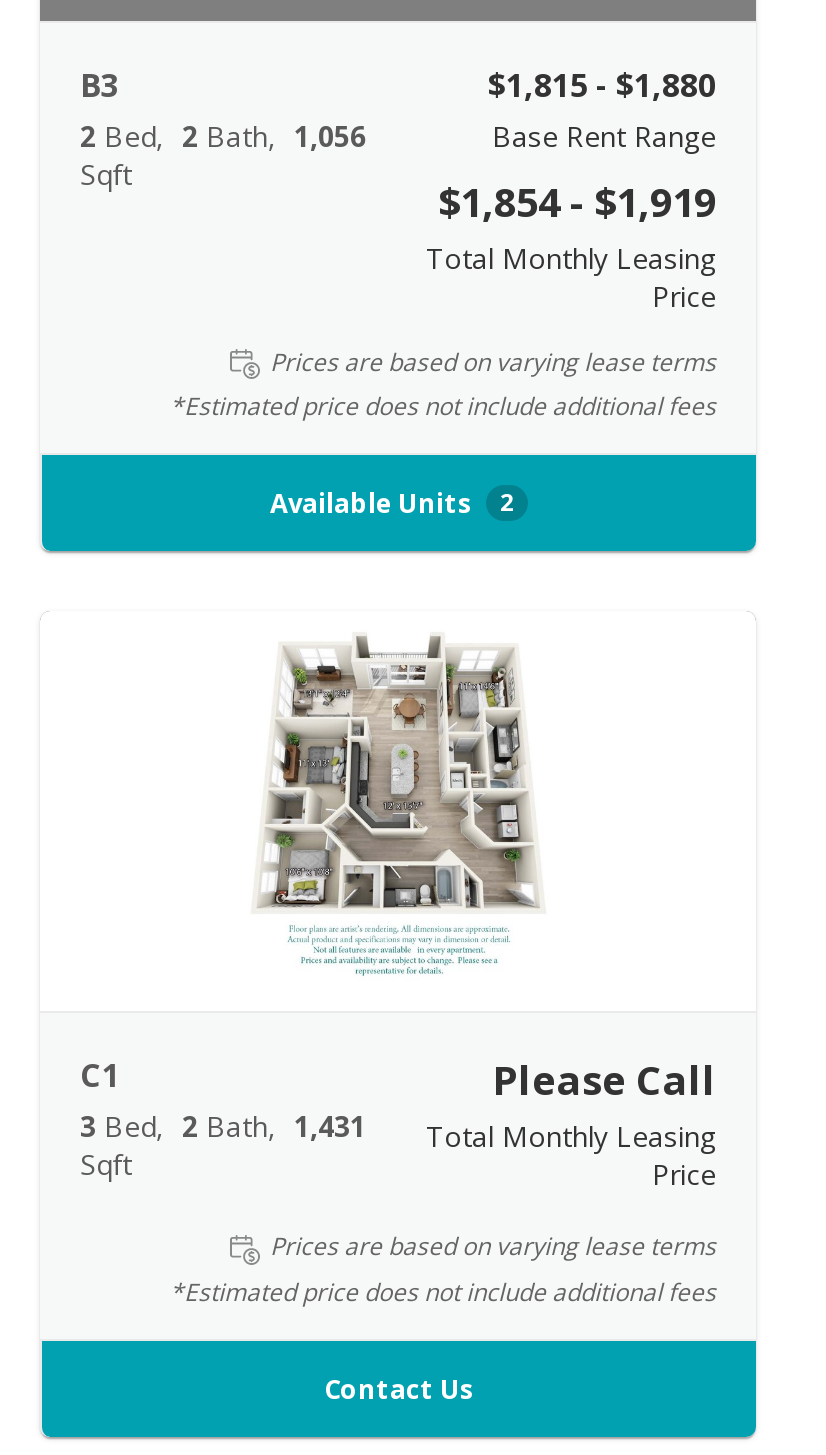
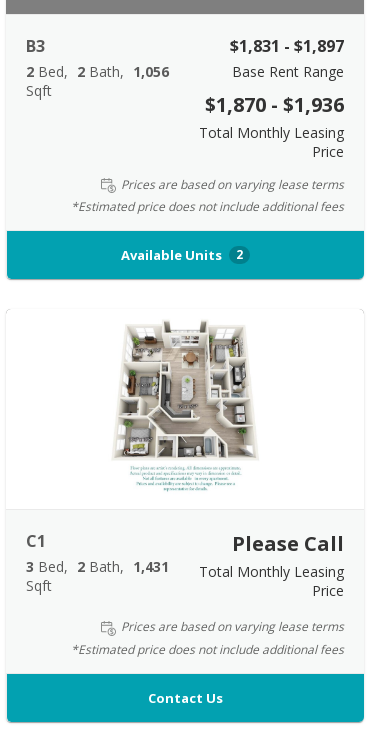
- $1,815 - $1,880
+ $1,831 - $1,897

- $1,854 - $1,919
+ $1,870 - $1,936
